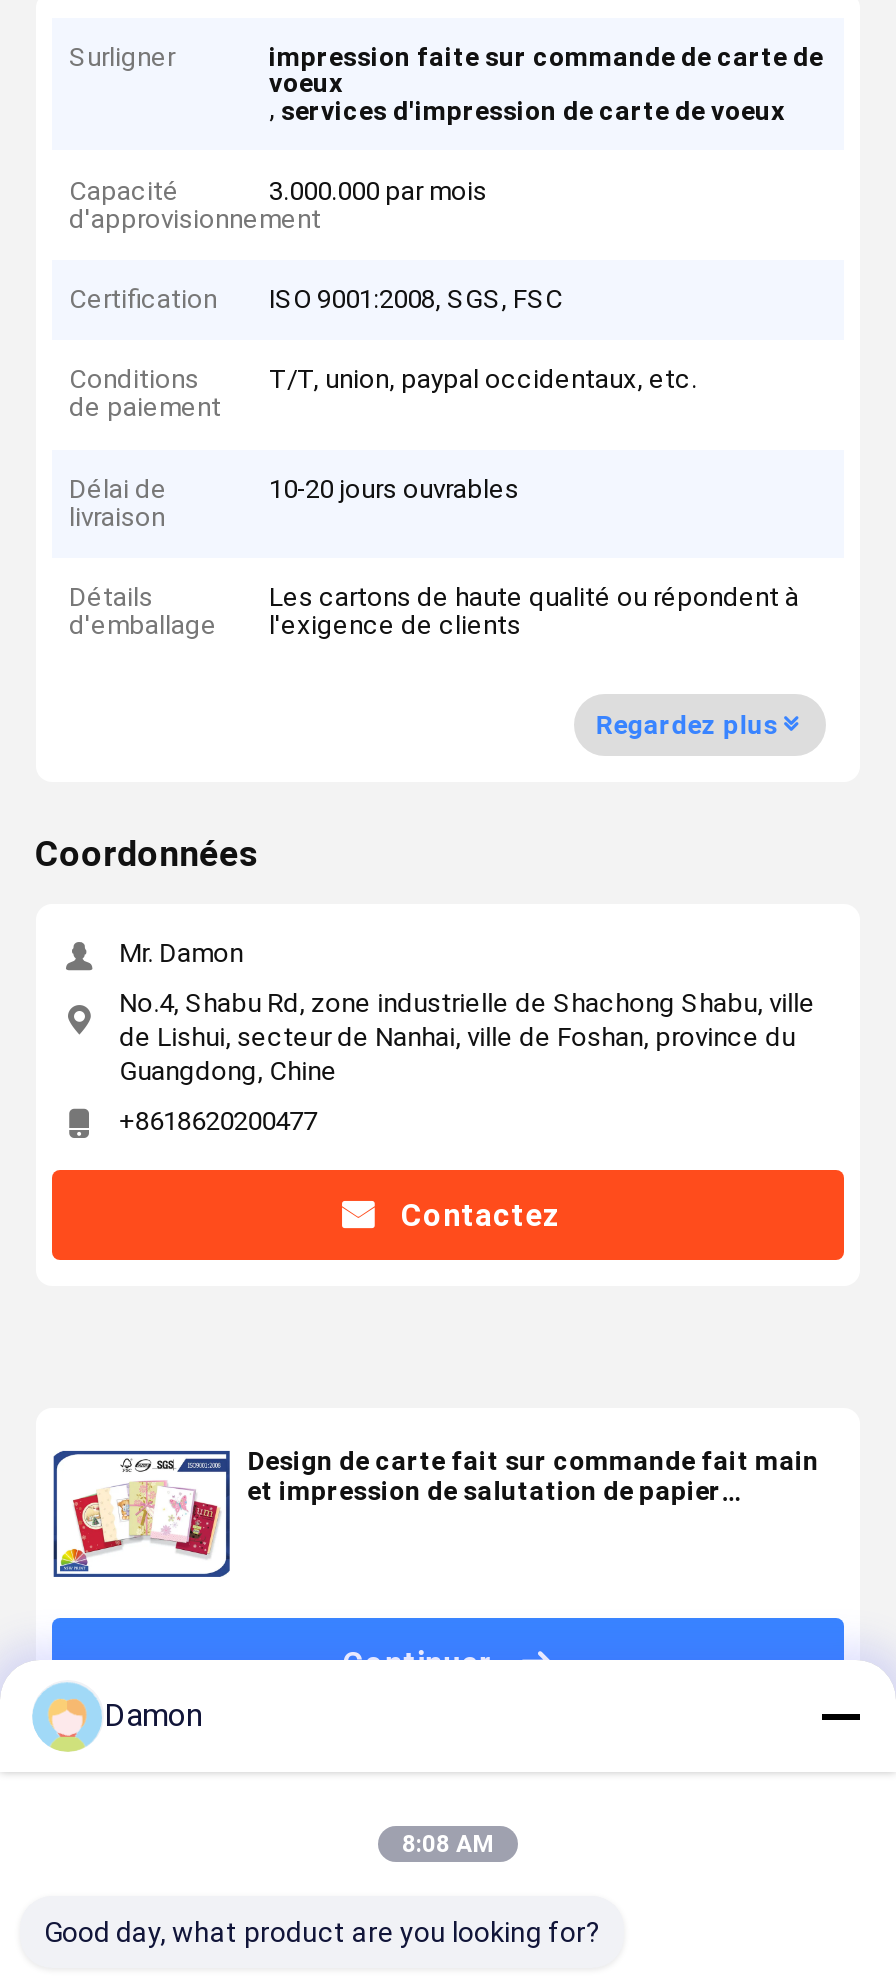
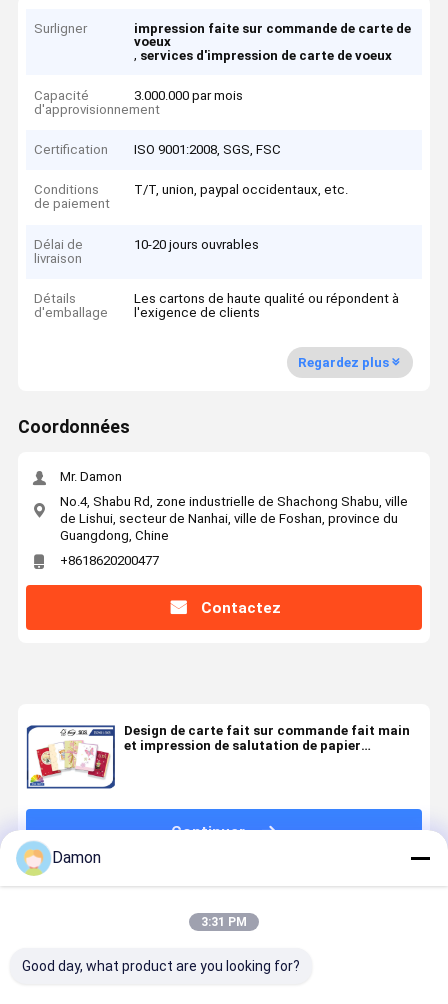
- 8:08 AM
+ 3:31 PM
